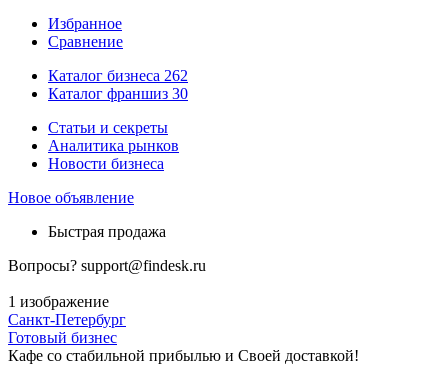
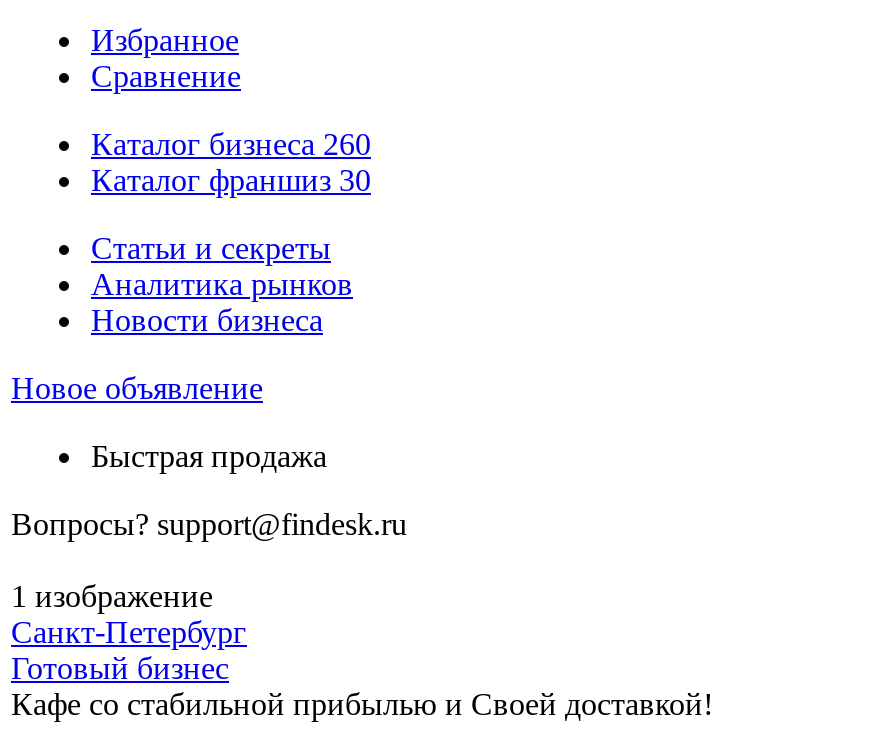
- Каталог бизнеса 262
+ Каталог бизнеса 260
